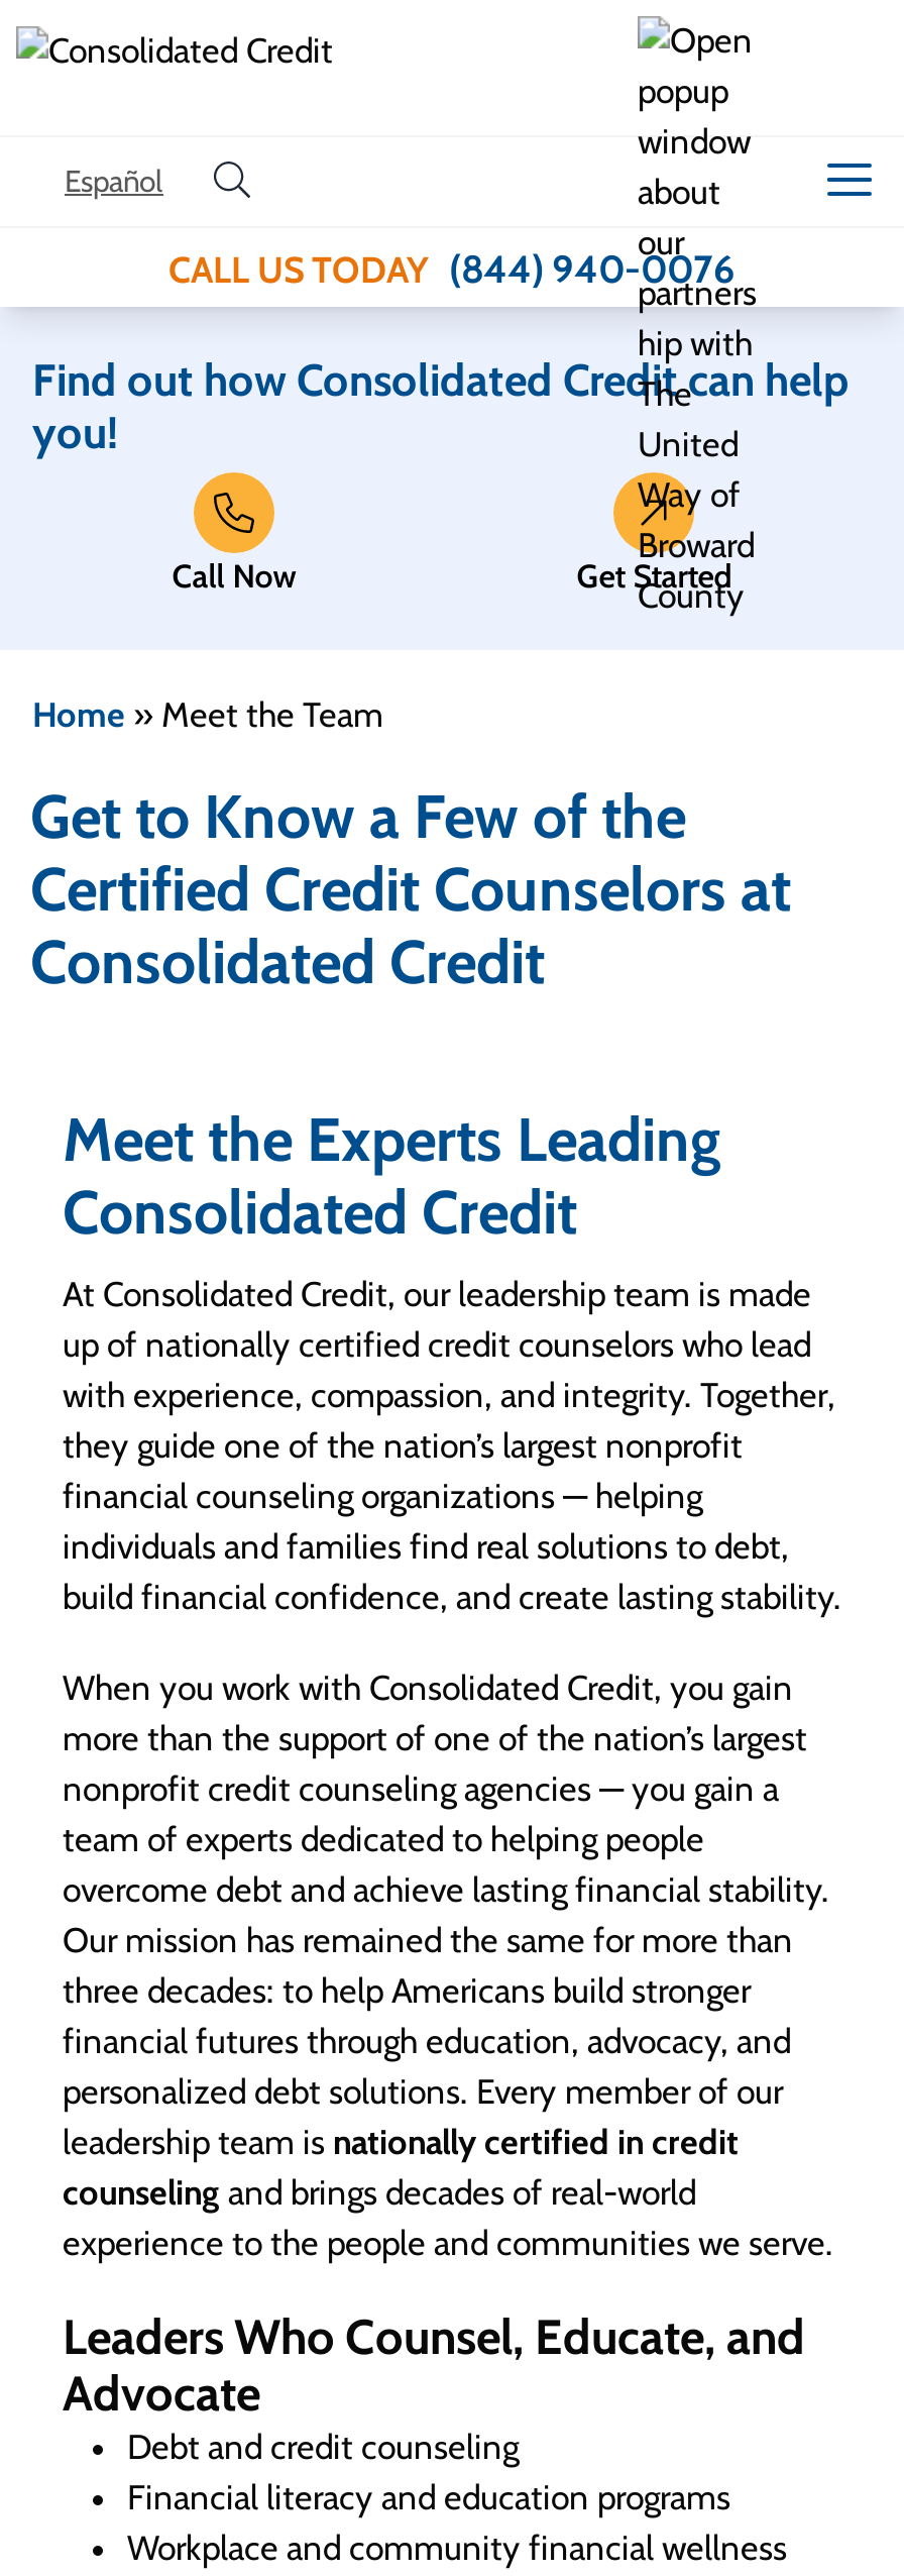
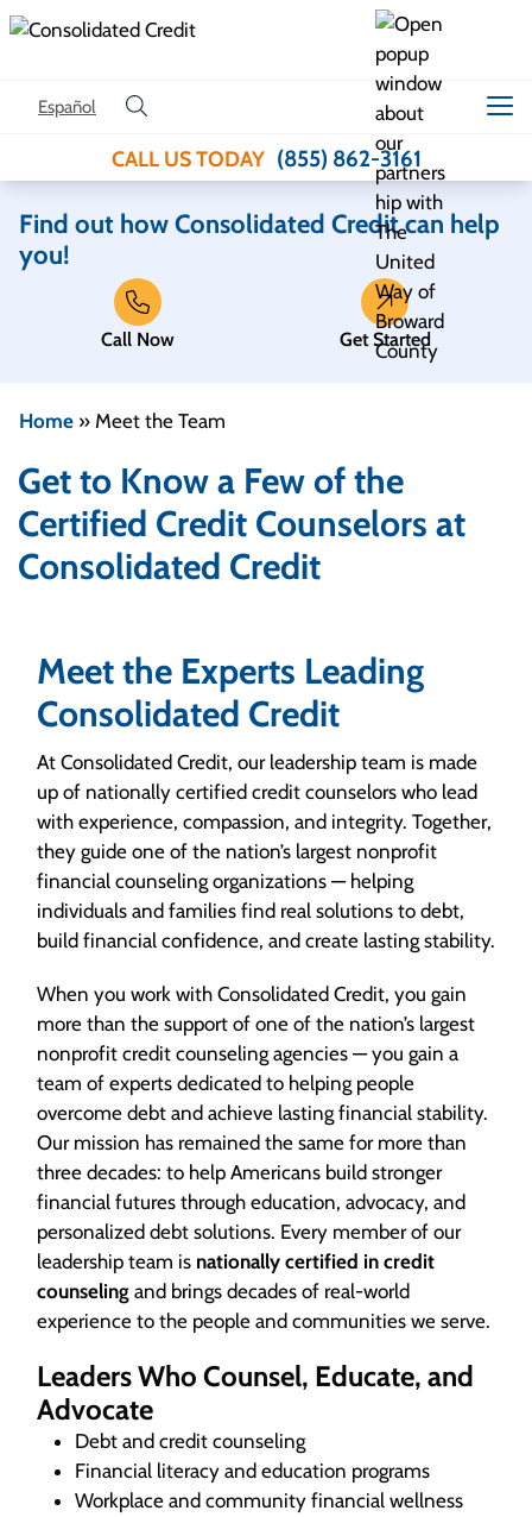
- CALL US TODAY (844) 940-0076
+ CALL US TODAY (855) 862-3161
